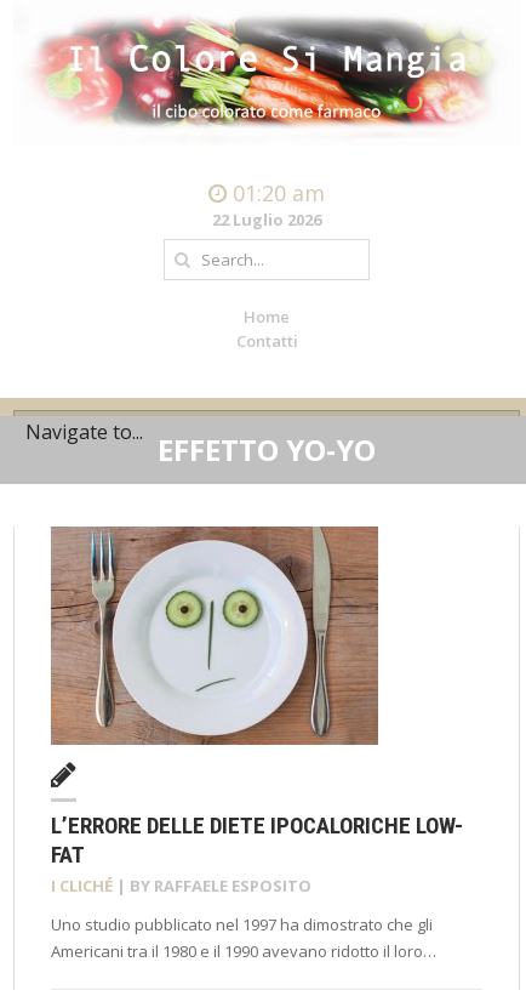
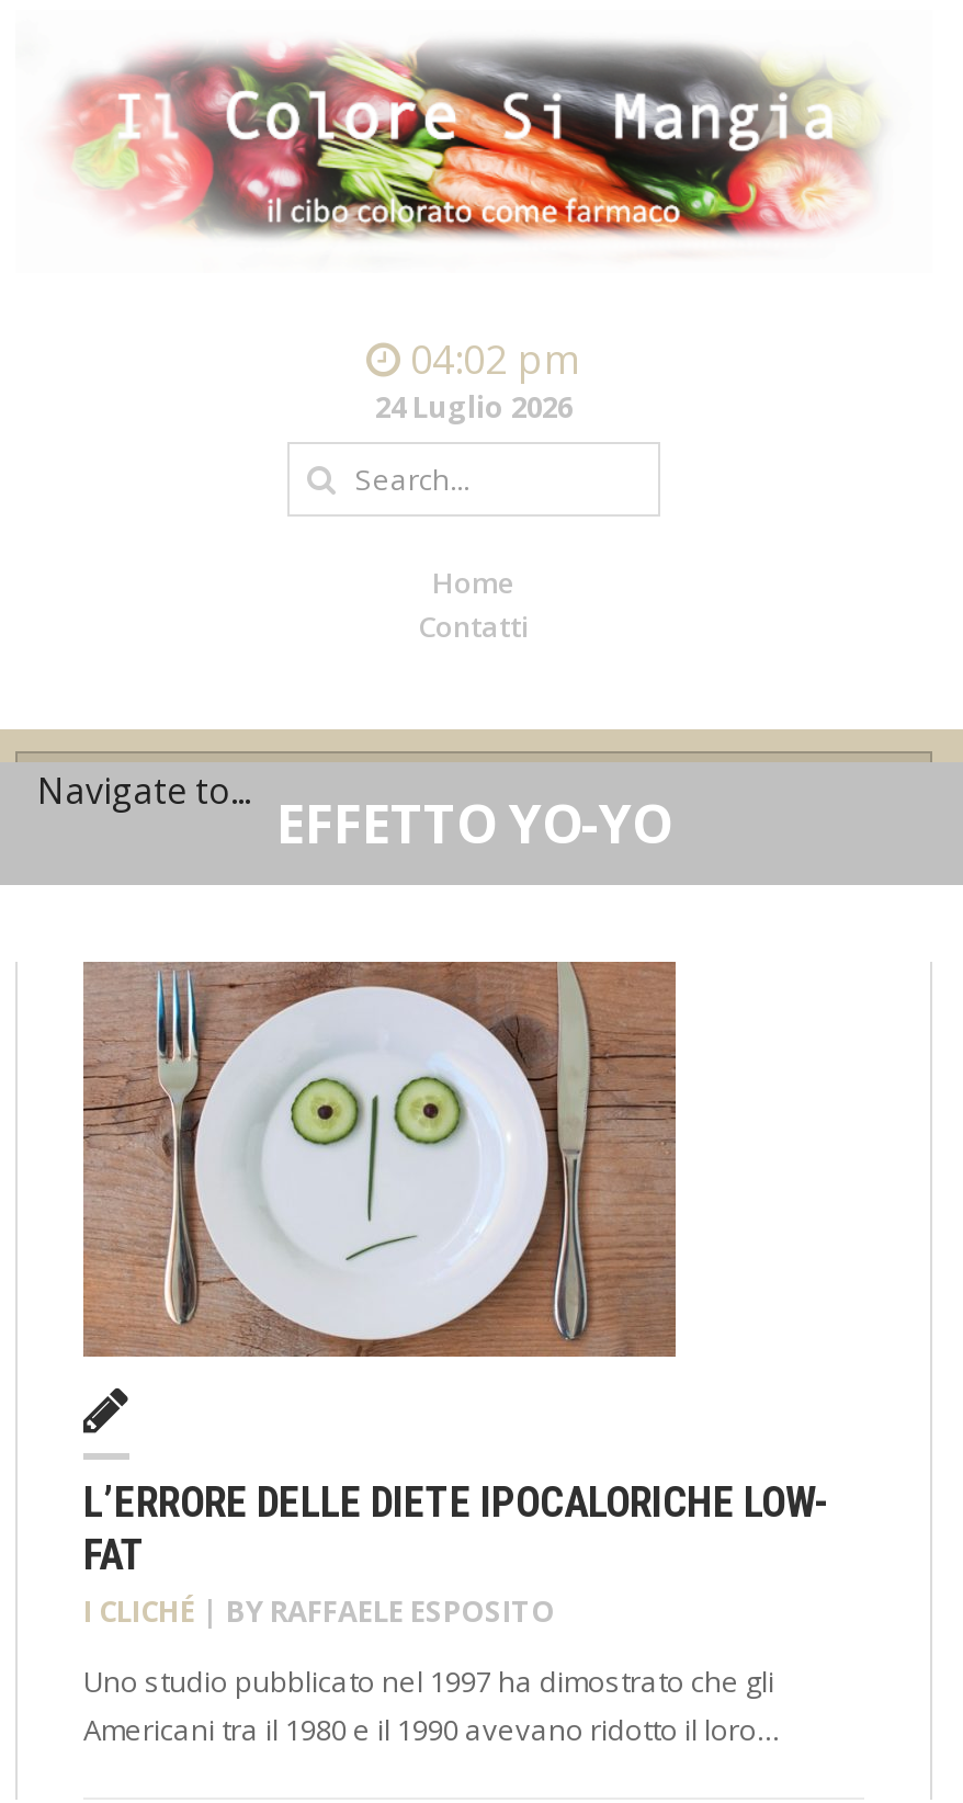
- 01:20 am
- 22 Luglio 2026
+ 04:02 pm
+ 24 Luglio 2026
